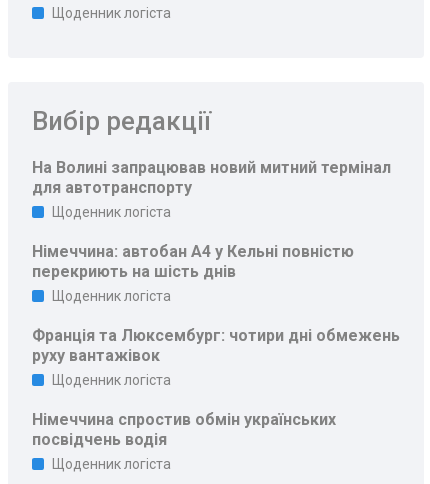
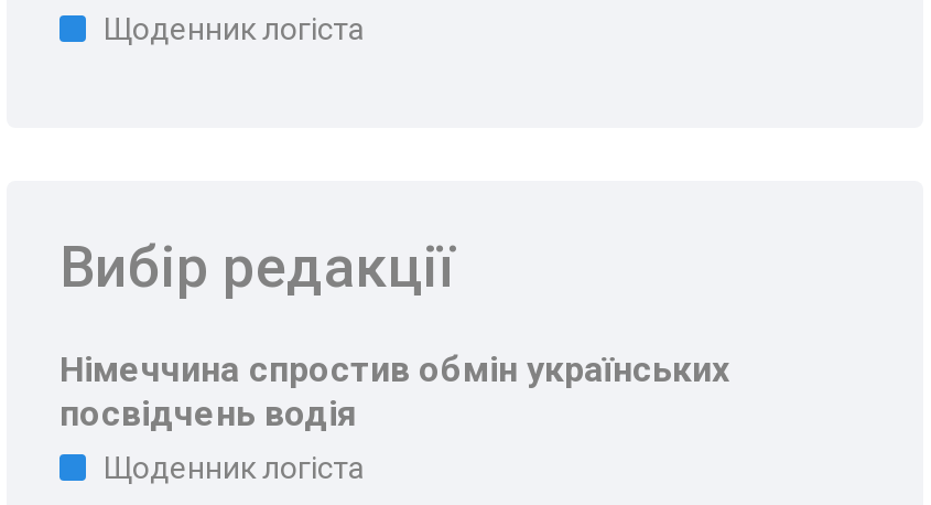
- На Волині запрацював новий митний термінал
- для автотранспорту
- Щоденник логіста
- Німеччина: автобан A4 у Кельні повністю
- перекриють на шість днів
- Щоденник логіста
- Франція та Люксембург: чотири дні обмежень
- руху вантажівок
- Щоденник логіста
